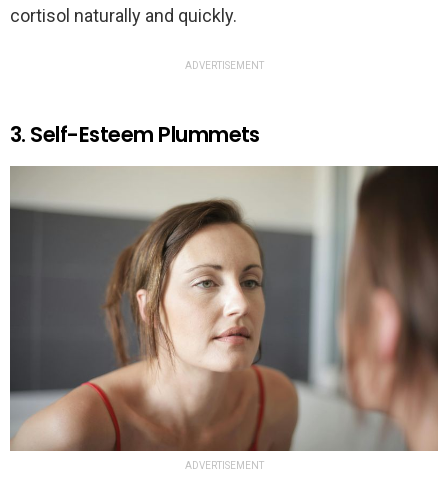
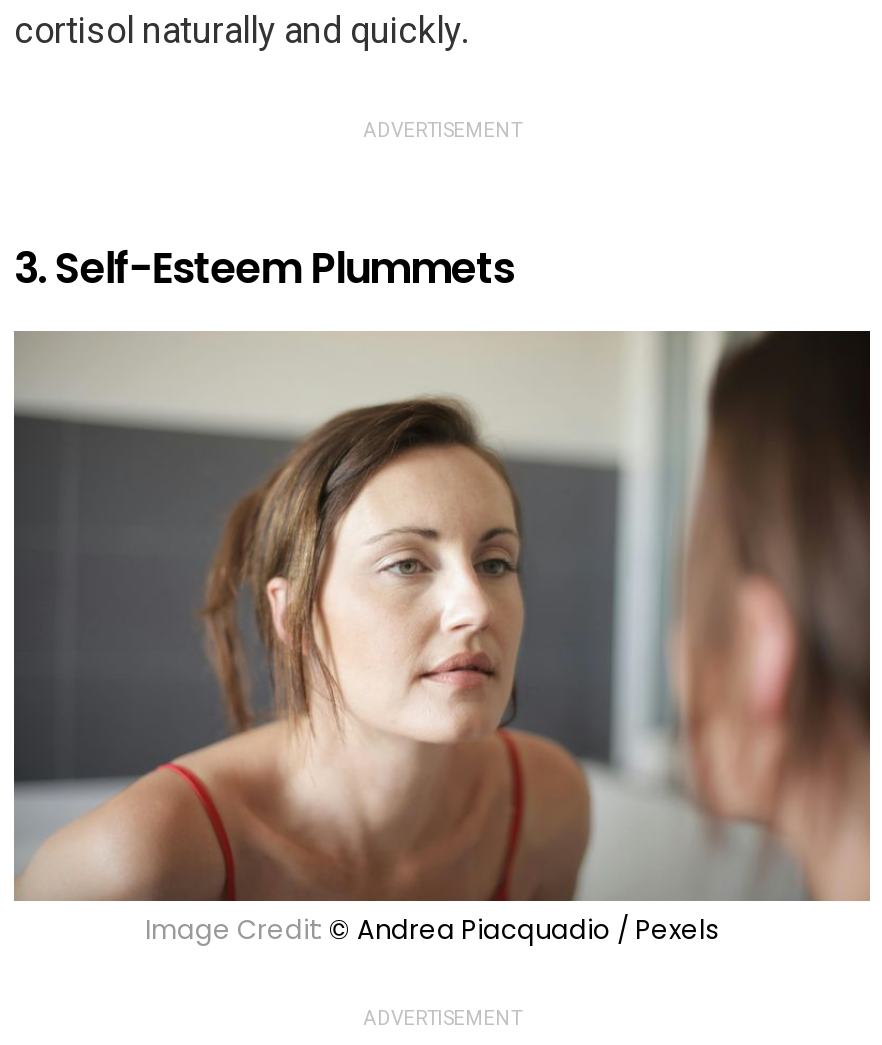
+ Image Credit: © Andrea Piacquadio / Pexels
